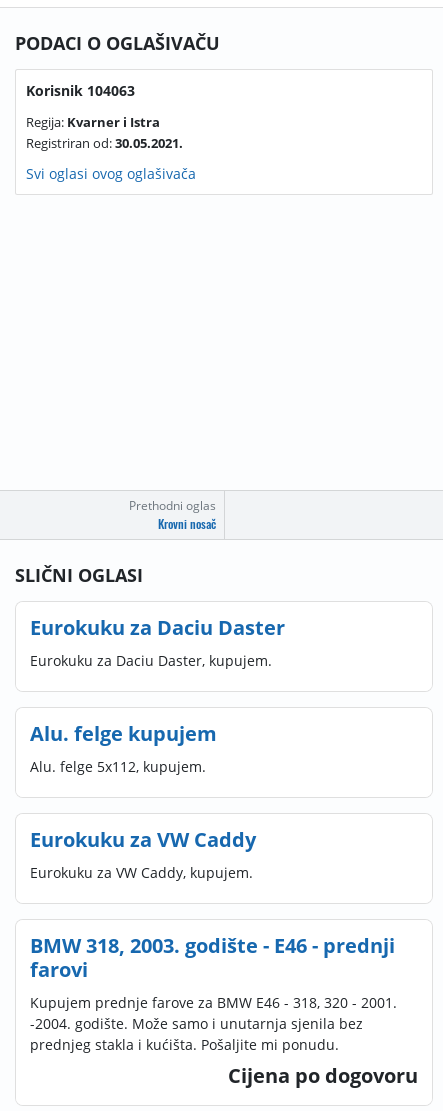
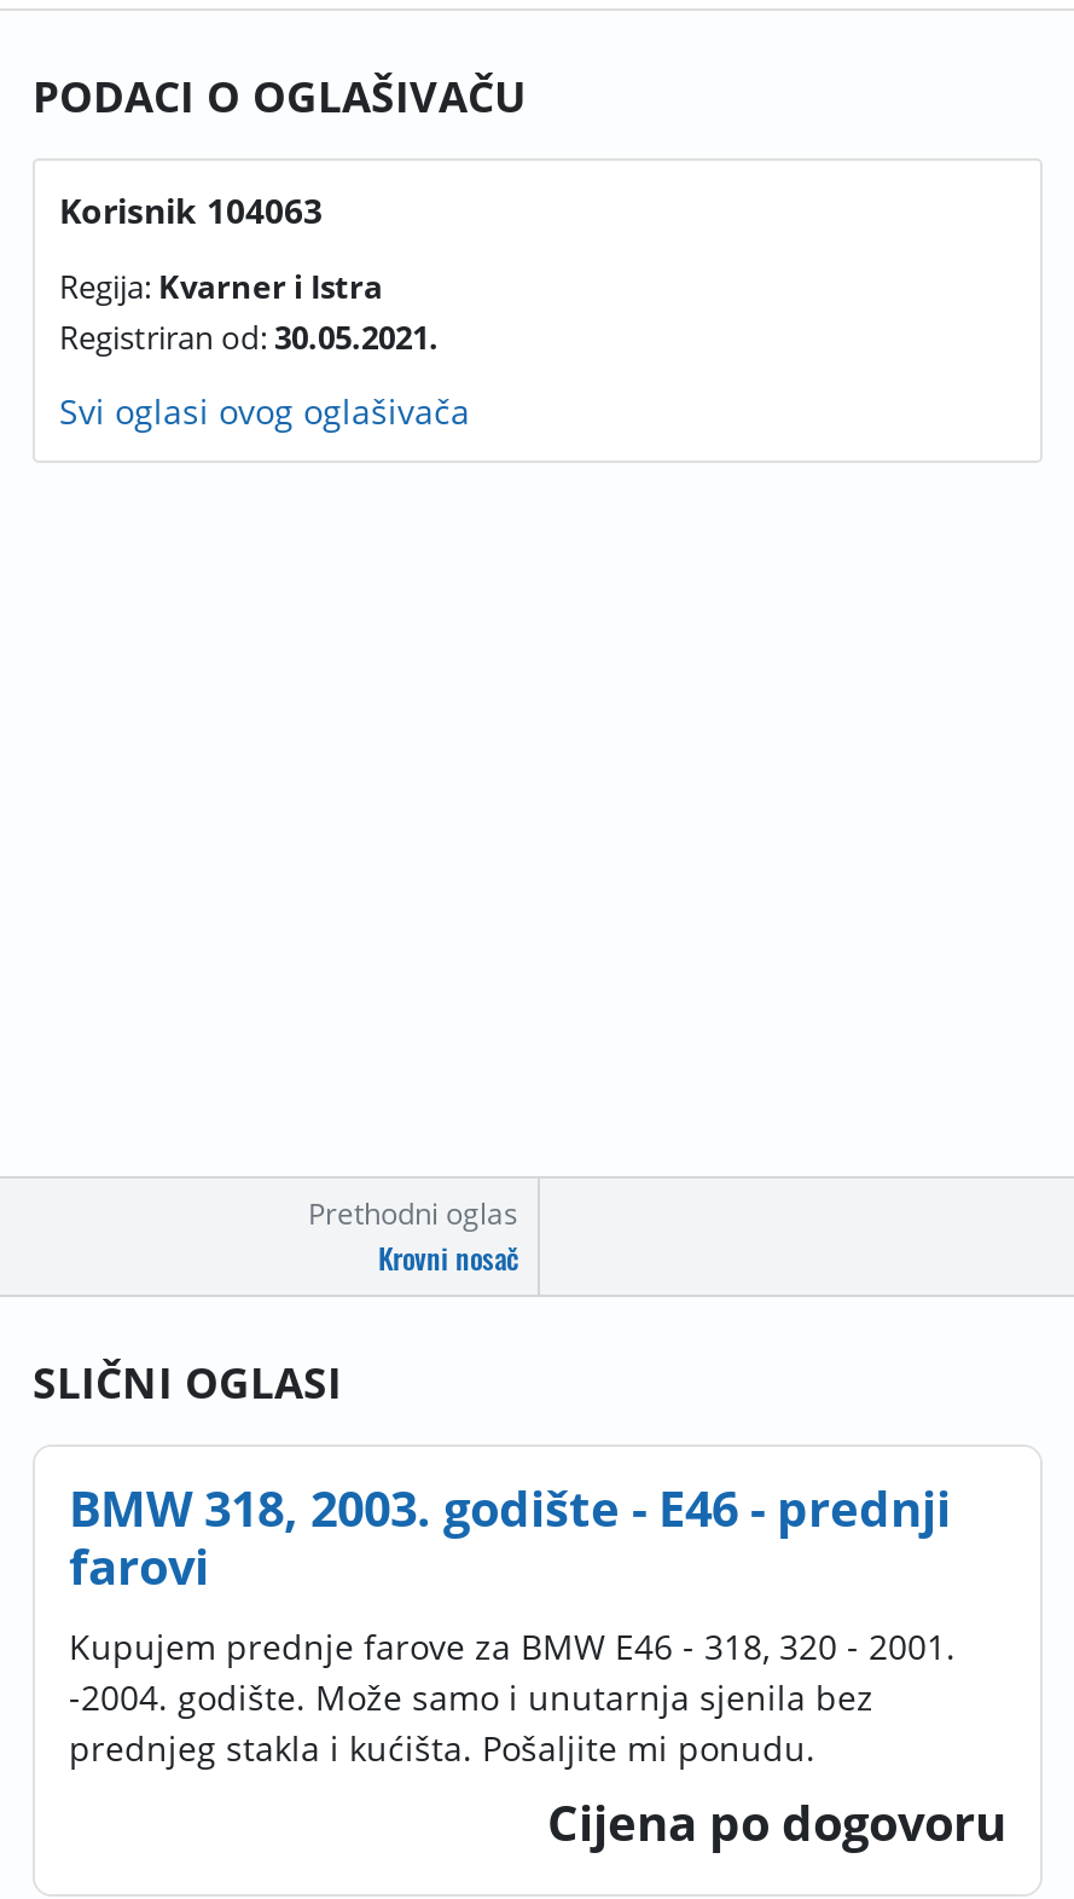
- Eurokuku za Daciu Daster
- Eurokuku za Daciu Daster, kupujem.
- Alu. felge kupujem
- Alu. felge 5x112, kupujem.
- Eurokuku za VW Caddy
- Eurokuku za VW Caddy, kupujem.
